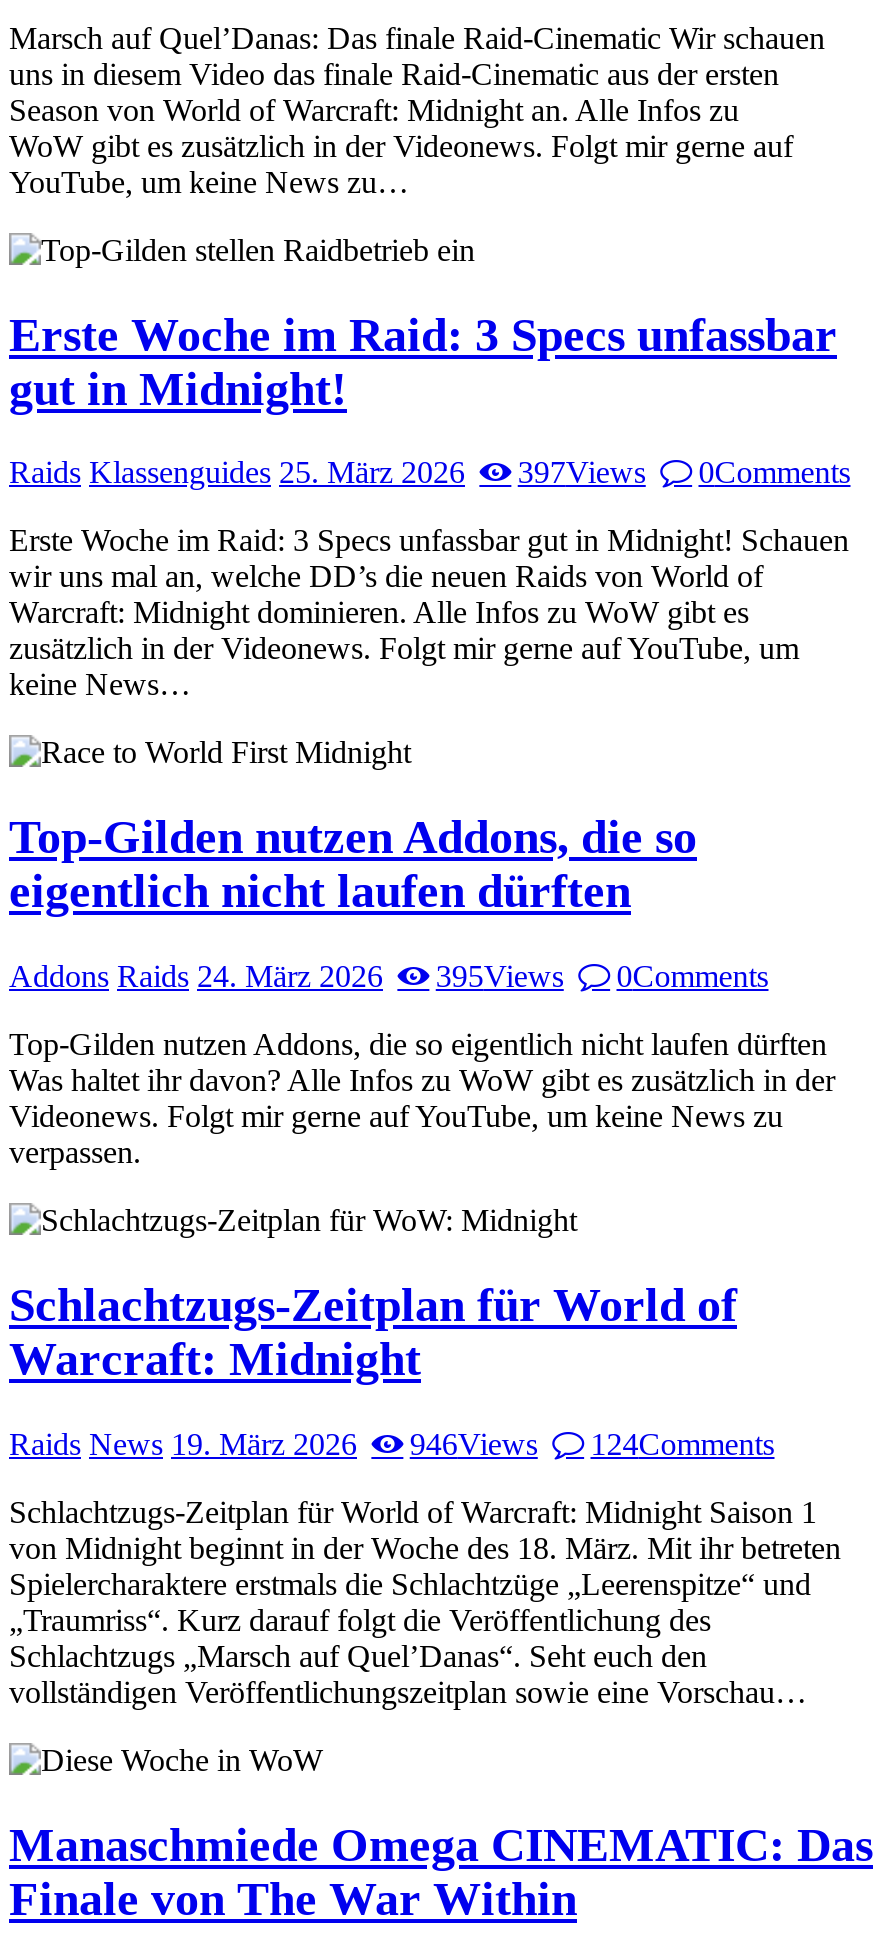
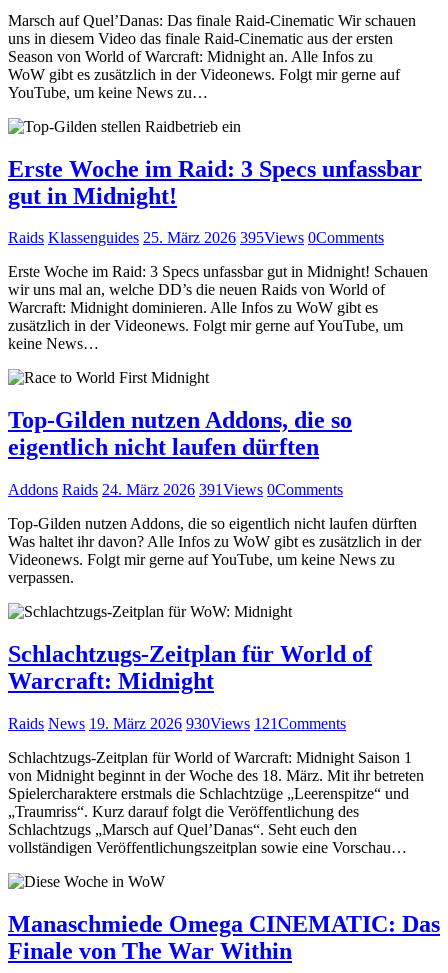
- Raids Klassenguides 25. März 2026
- 397Views
- 0Comments
+ Raids Klassenguides 25. März 2026 395Views 0Comments

- Addons Raids 24. März 2026
- 395Views
- 0Comments
+ Addons Raids 24. März 2026 391Views 0Comments

- Raids News 19. März 2026
- 946Views
- 124Comments
+ Raids News 19. März 2026 930Views 121Comments
